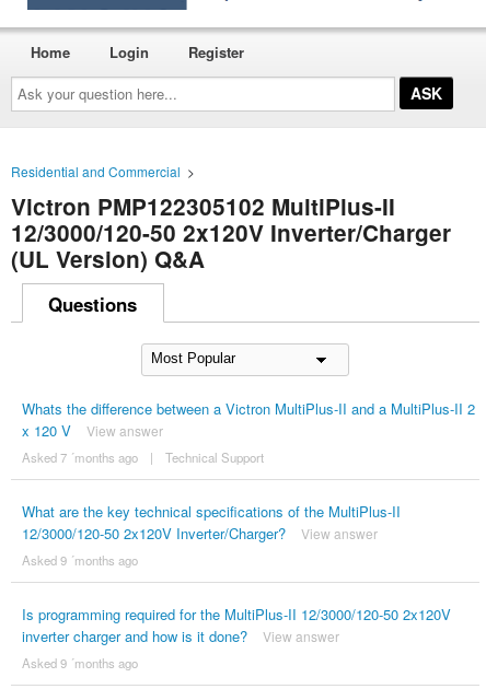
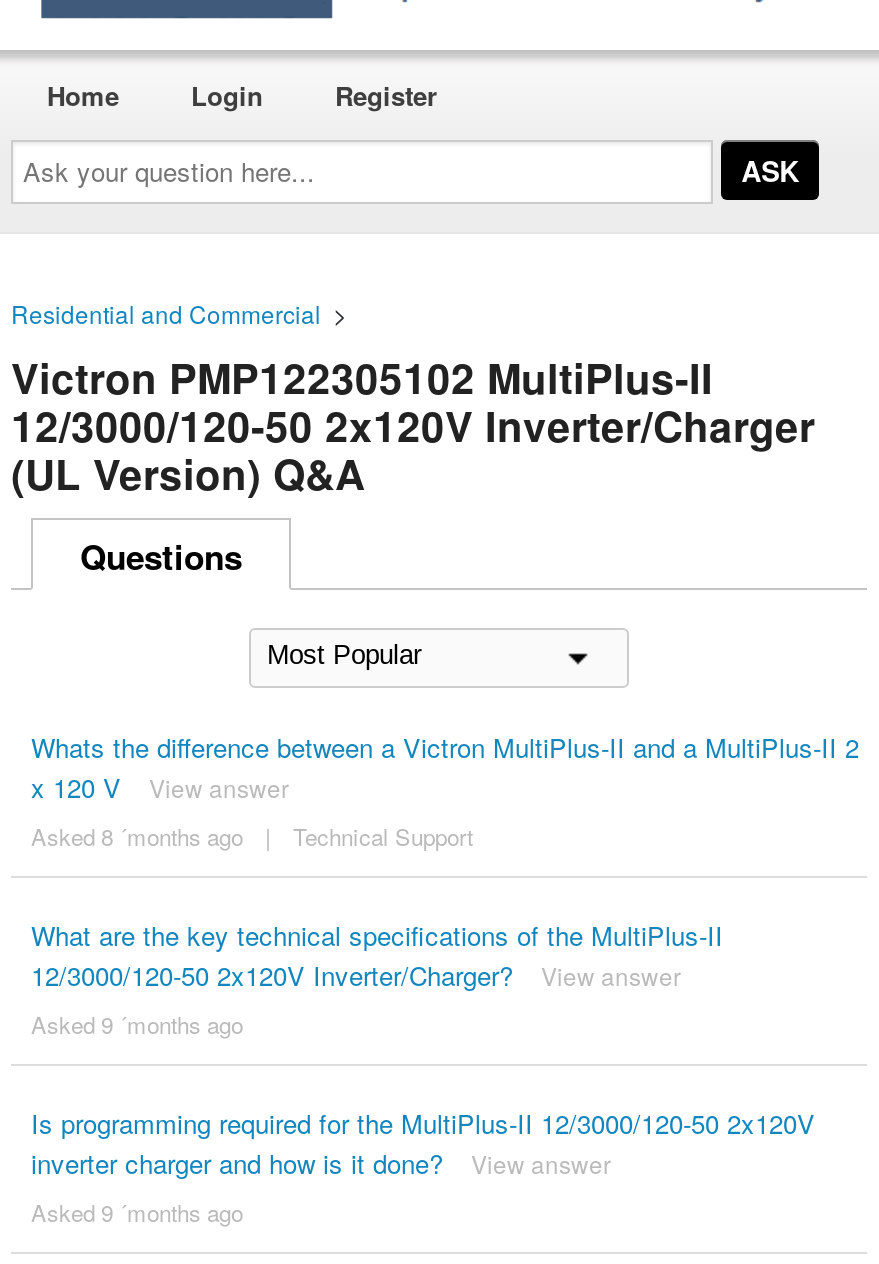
- Asked 7 ´months ago
+ Asked 8 ´months ago
